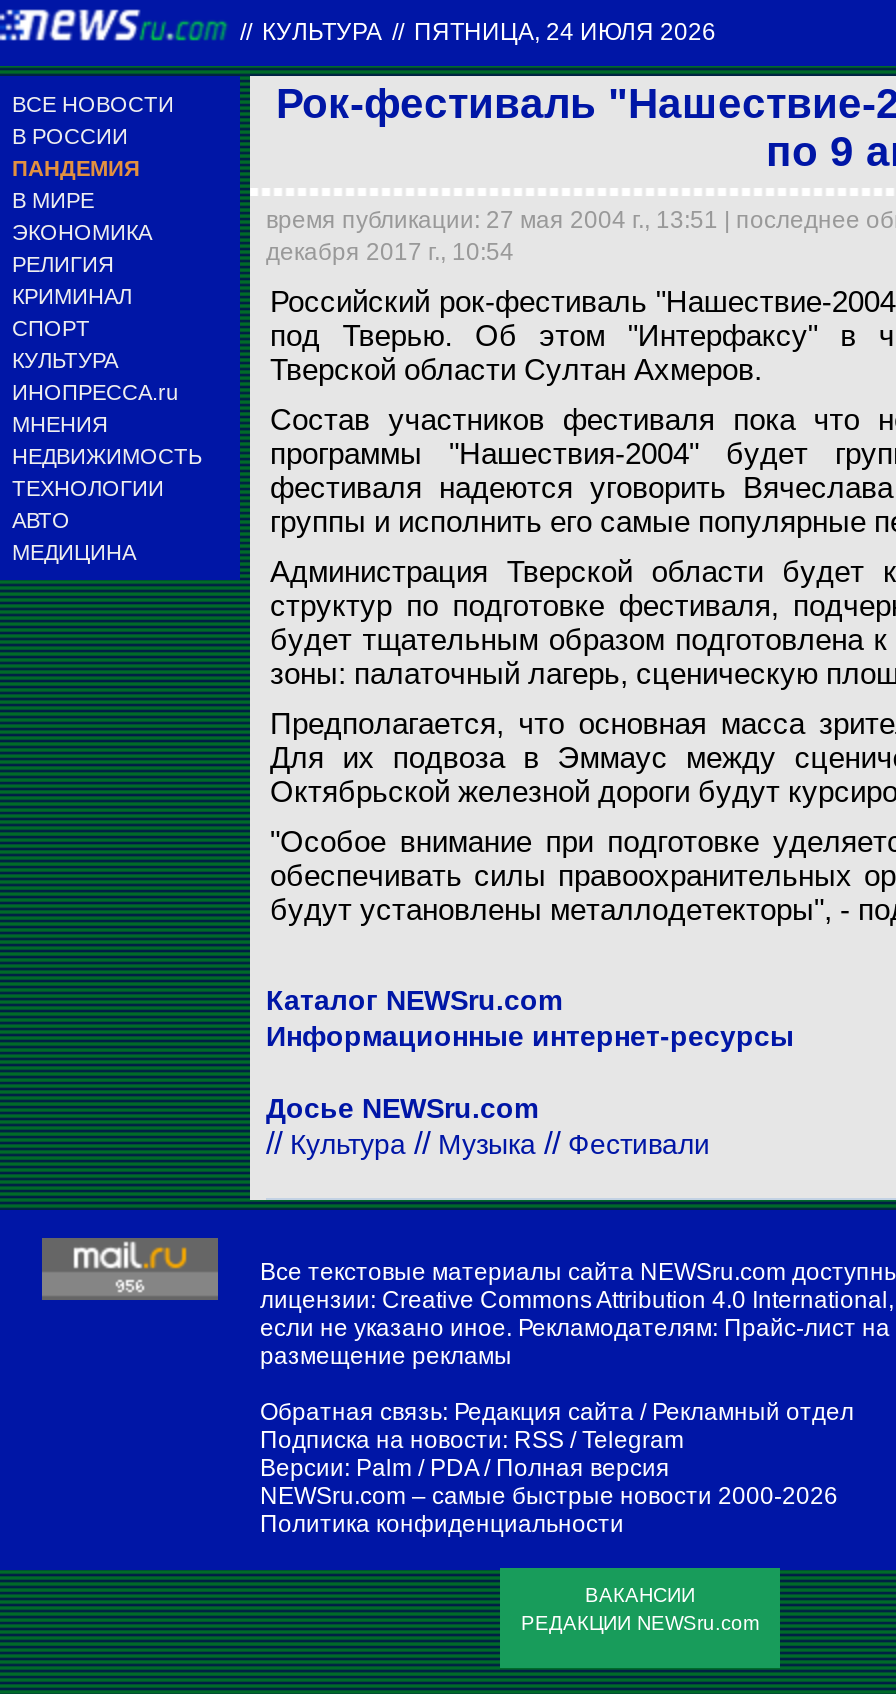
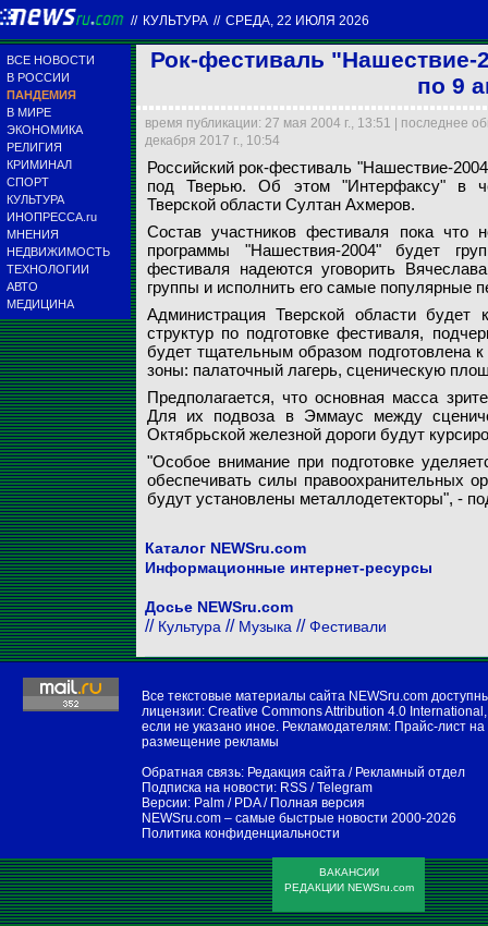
- // КУЛЬТУРА // ПЯТНИЦА, 24 ИЮЛЯ 2026
+ // КУЛЬТУРА // СРЕДА, 22 ИЮЛЯ 2026
